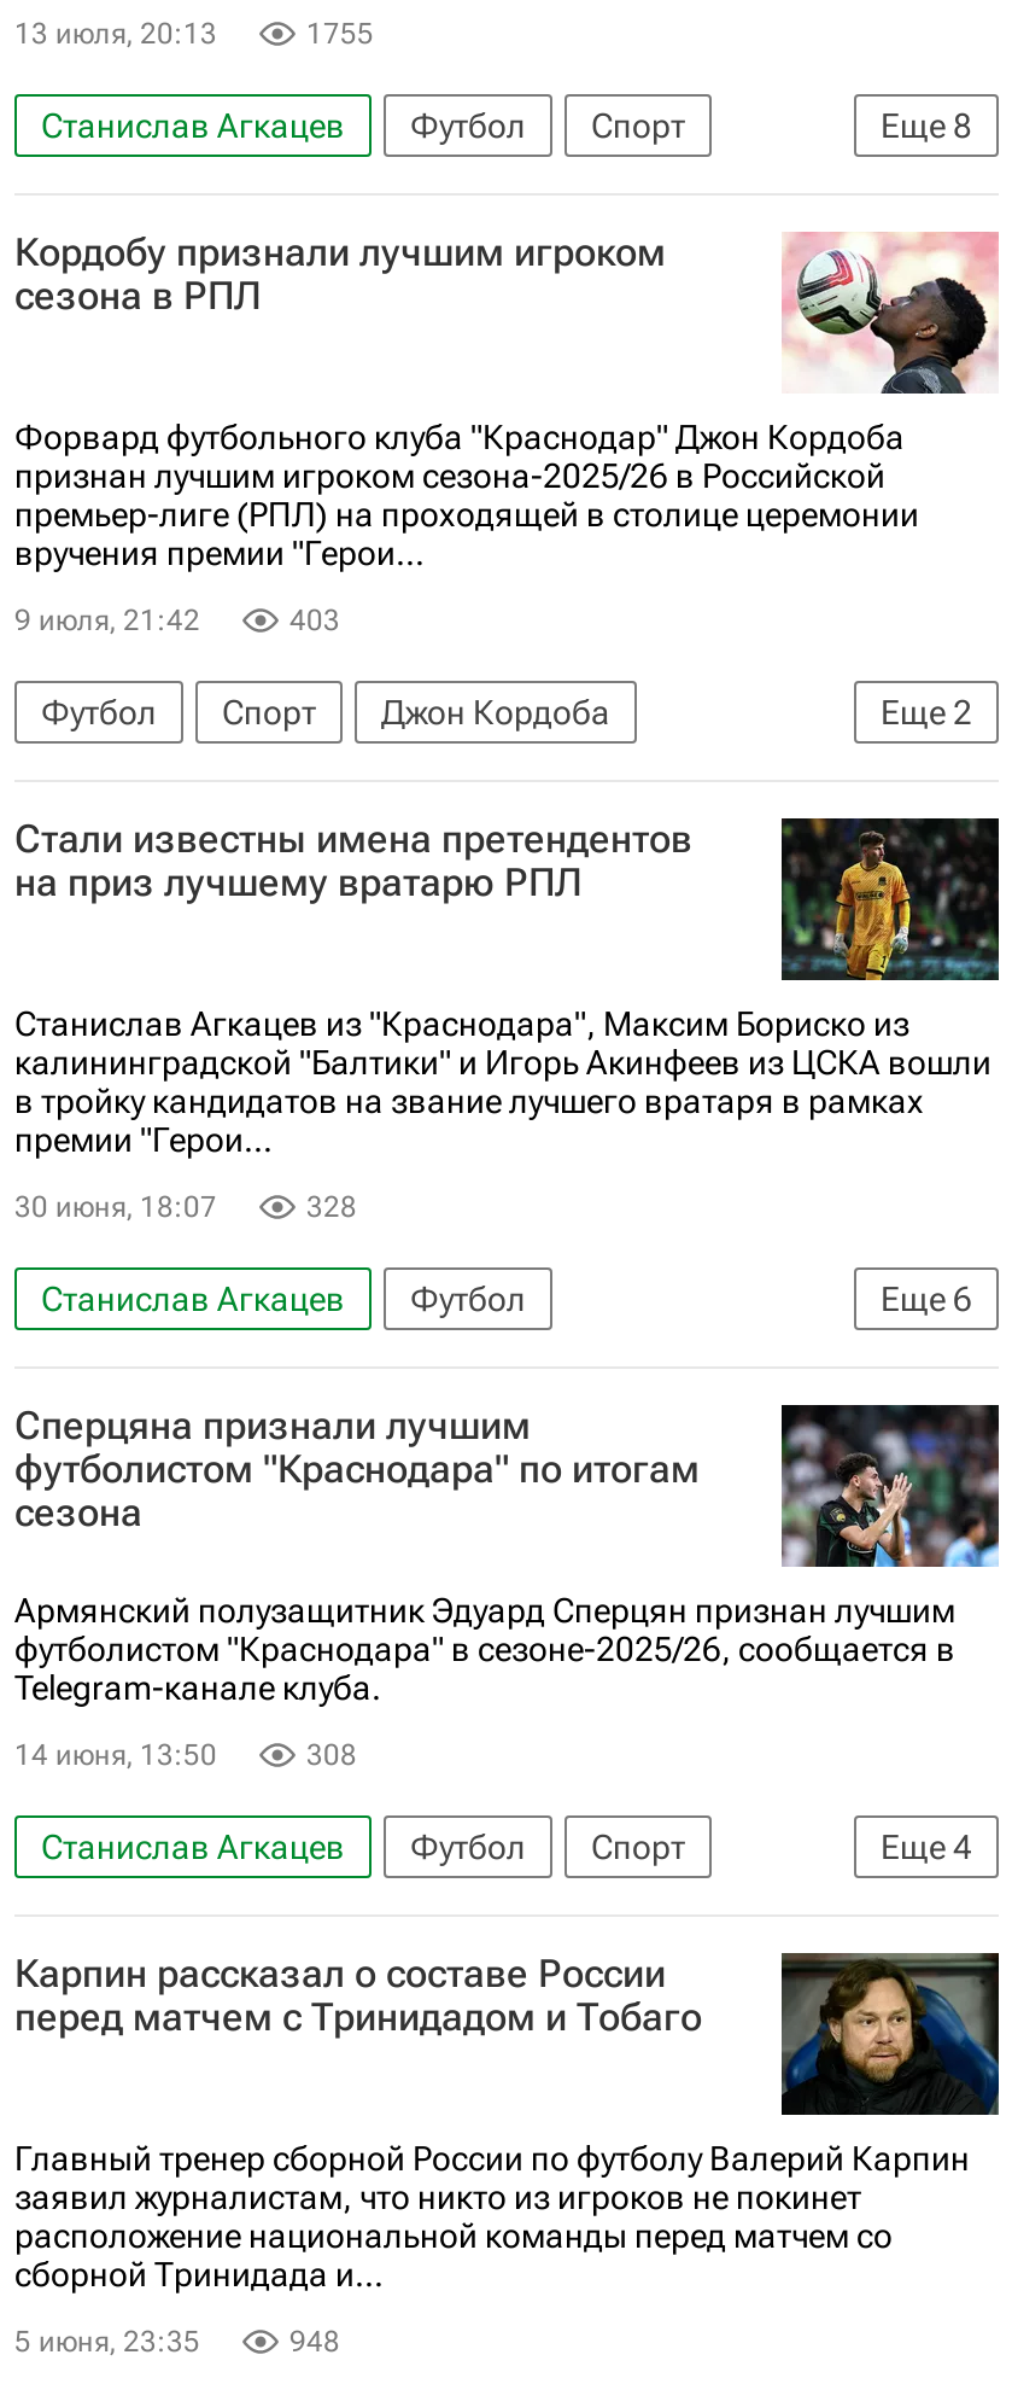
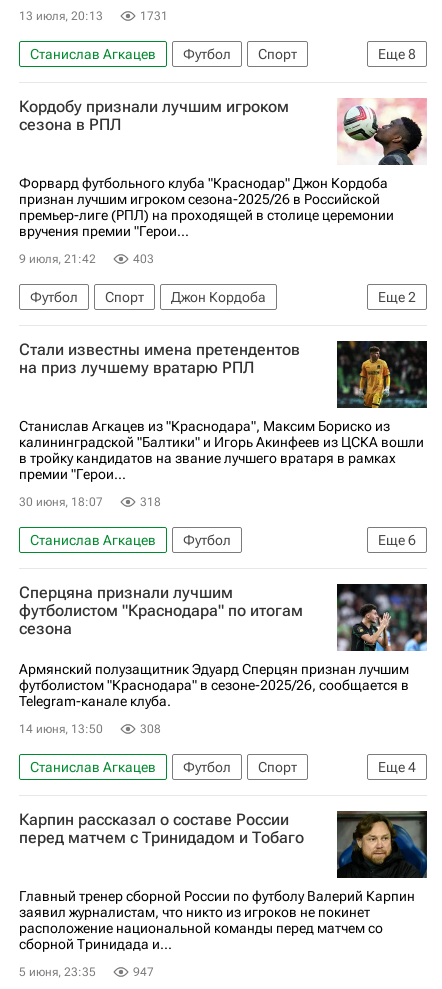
- 1755
+ 1731

- 328
+ 318

- 948
+ 947
